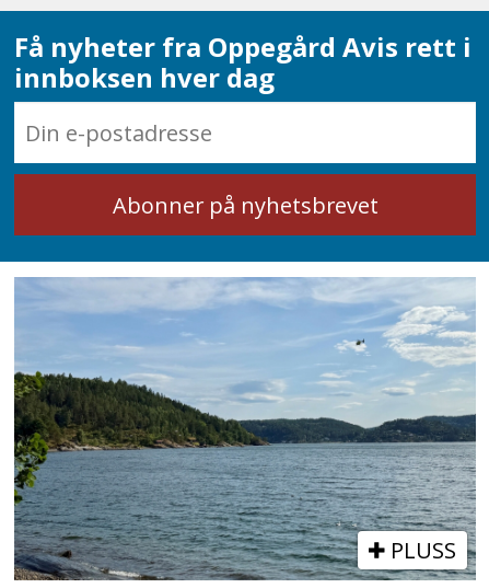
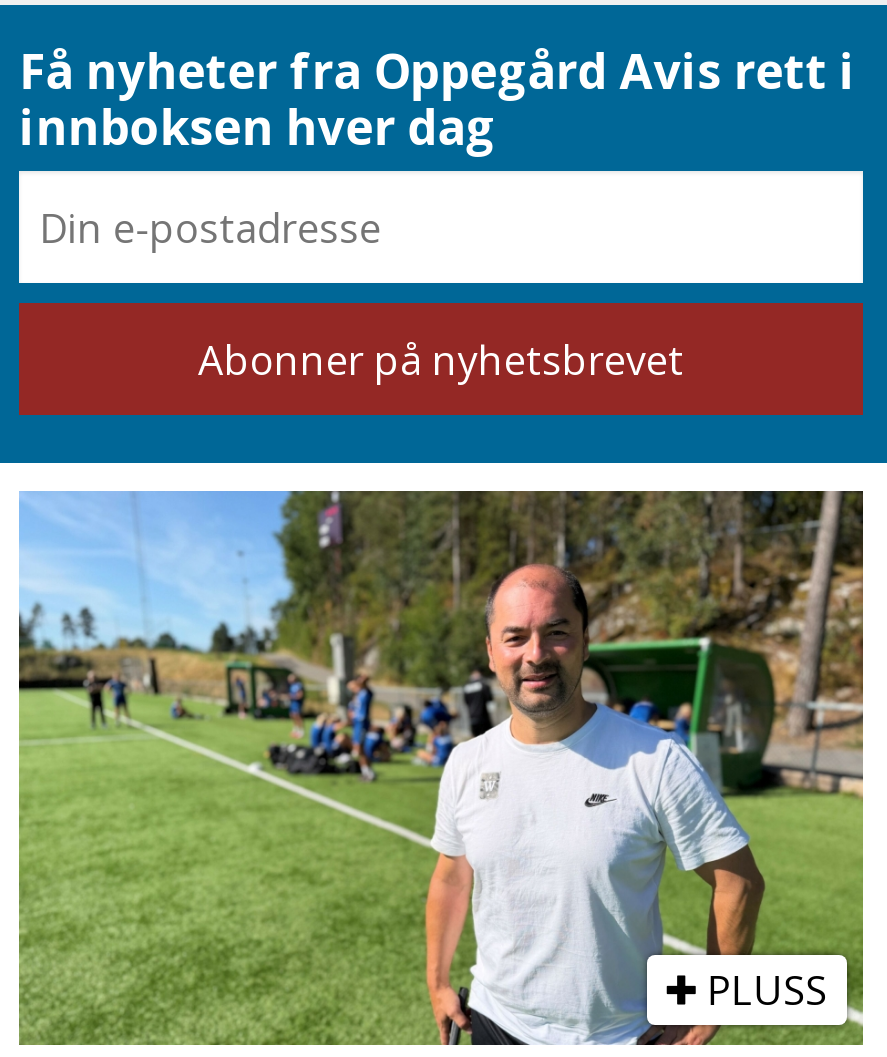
- [image]
+ [image]
